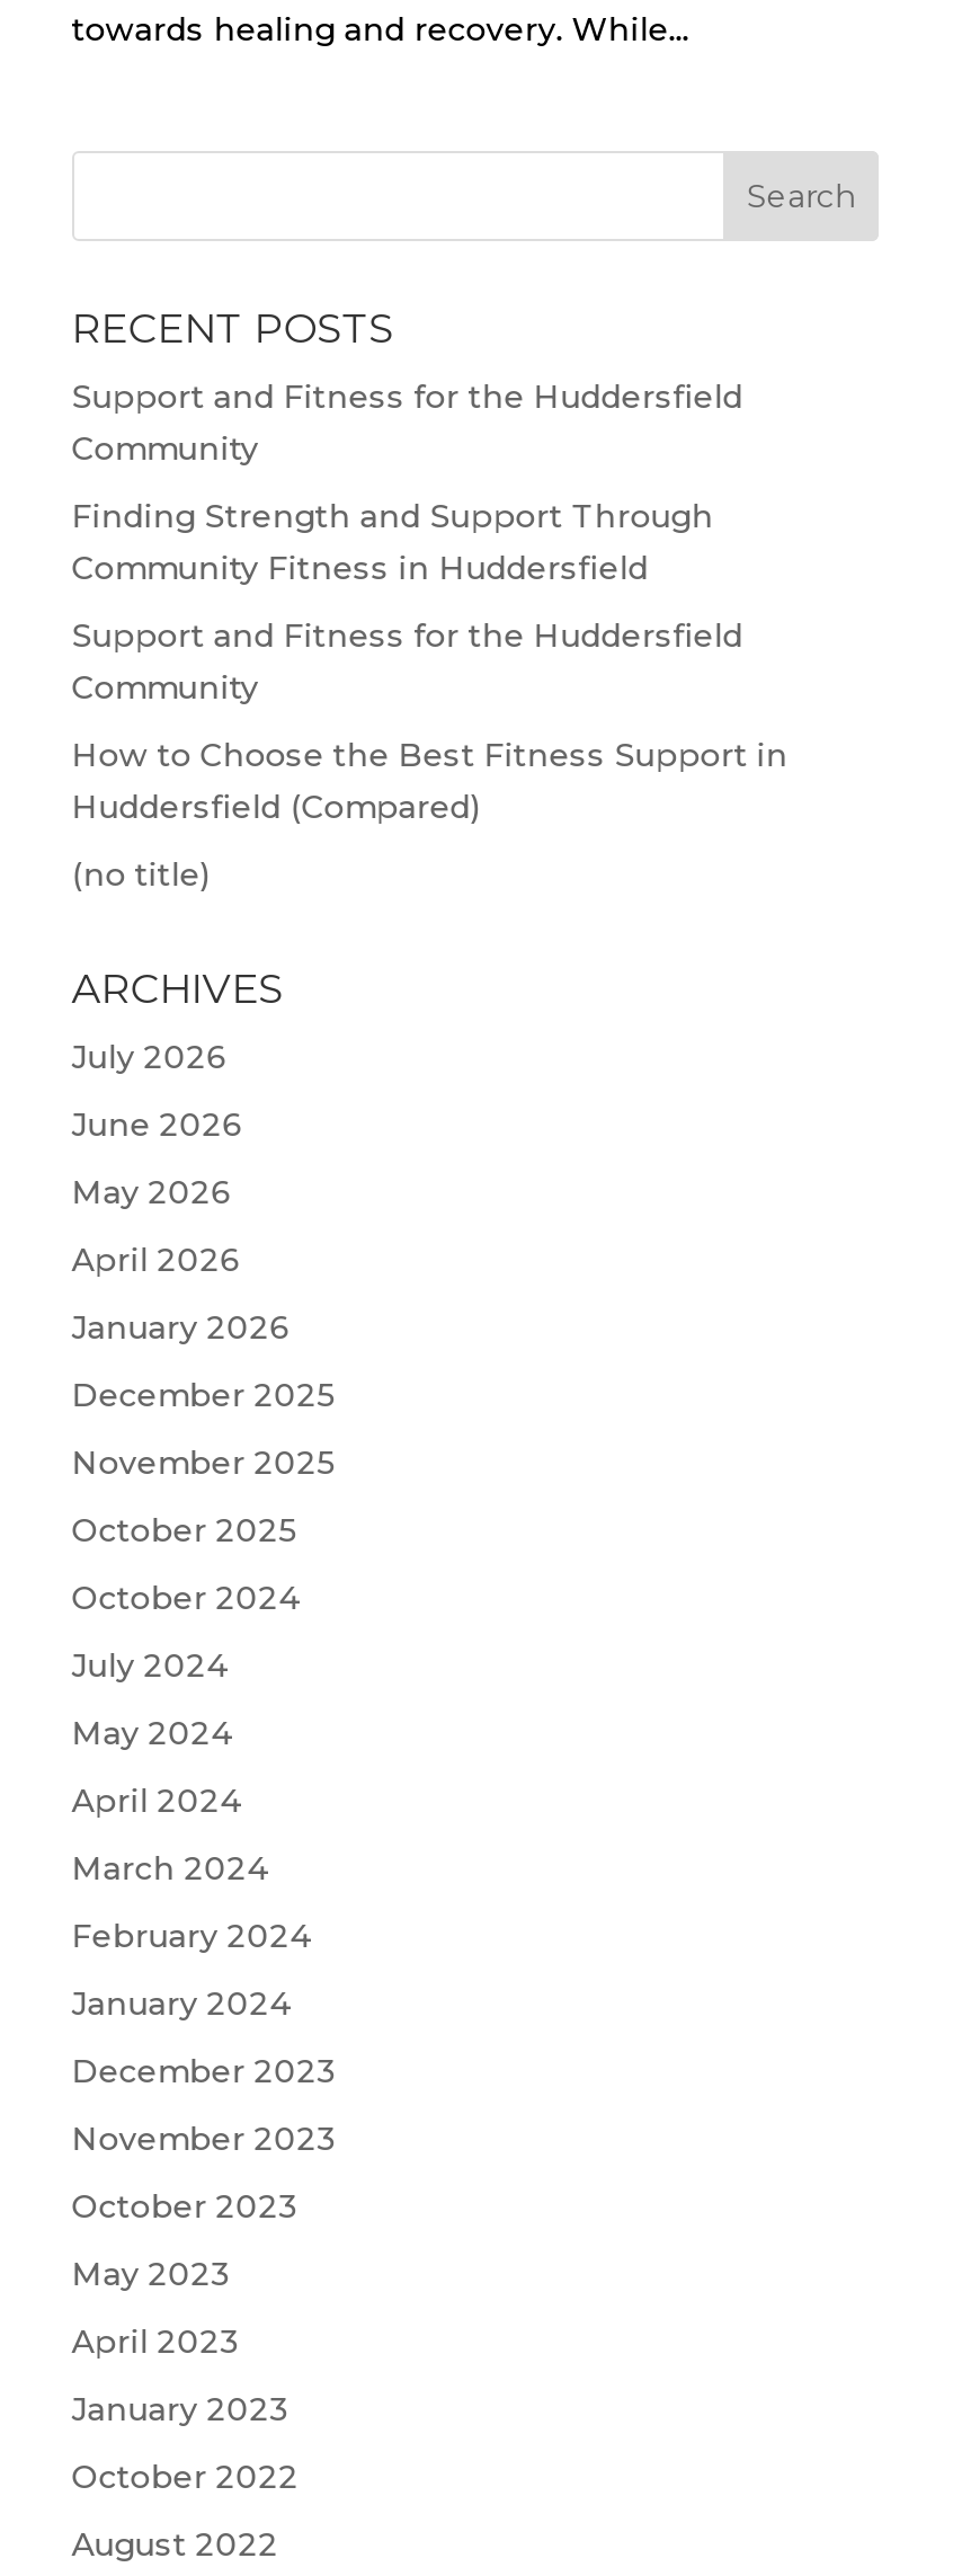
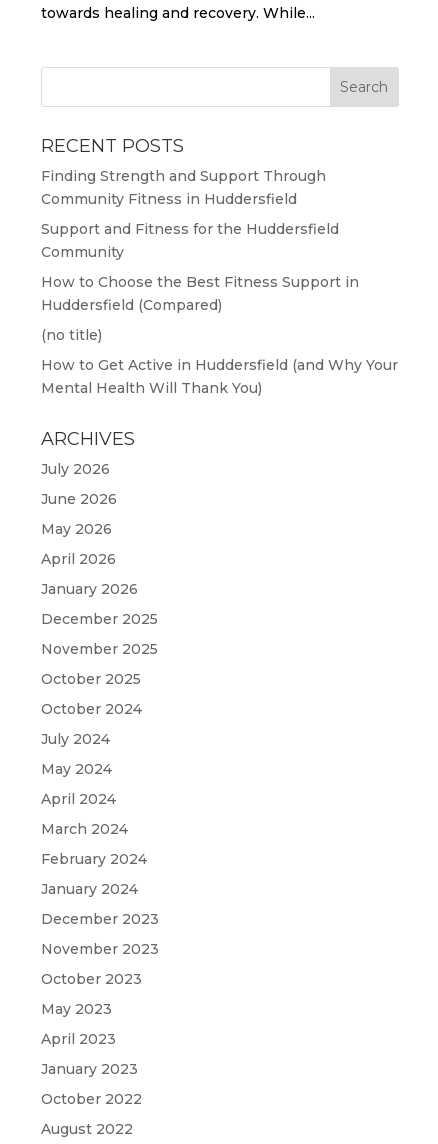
- Support and Fitness for the Huddersfield
- Community

moved up: Finding Strength and Support Through | Community Fitness in Huddersfield | Support and Fitness for the Huddersfield | Community | How to Choose the Best Fitness Support in | Huddersfield (Compared) | (no title)

+ How to Get Active in Huddersfield (and Why Your
+ Mental Health Will Thank You)
